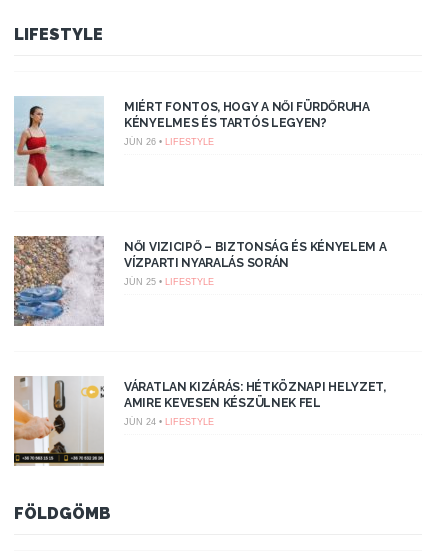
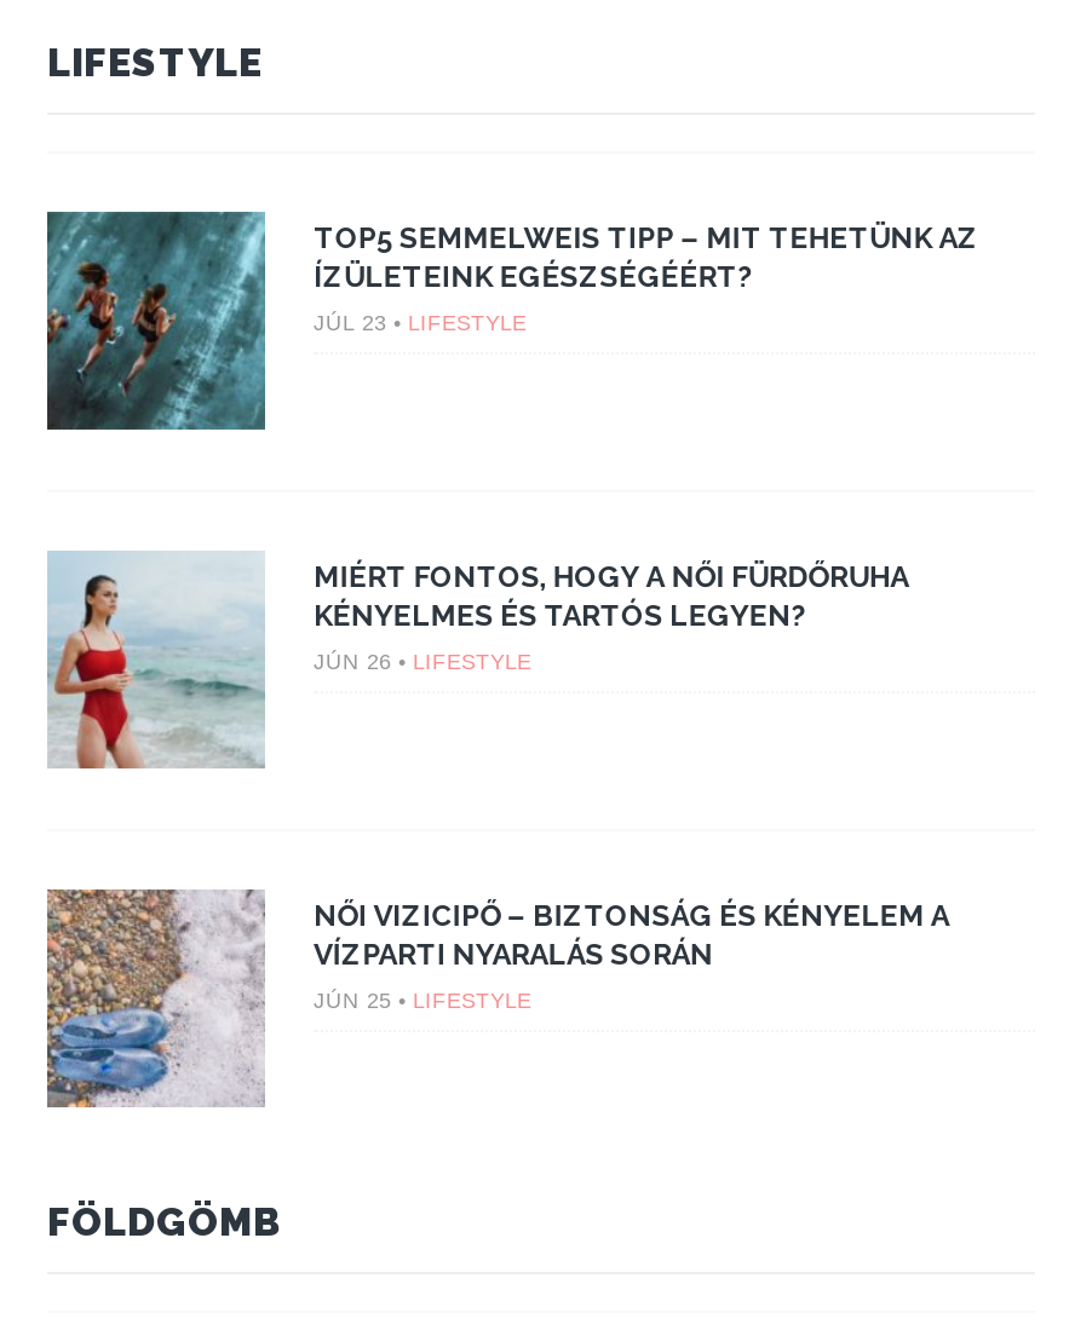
+ [image]
+ TOP5 SEMMELWEIS TIPP – MIT TEHETÜNK AZ
+ ÍZÜLETEINK EGÉSZSÉGÉÉRT?
+ JÚL 23 • LIFESTYLE

moved down: [image] | MIÉRT FONTOS, HOGY A NŐI FÜRDŐRUHA | KÉNYELMES ÉS TARTÓS LEGYEN? | JÚN 26 • LIFESTYLE | NŐI VIZICIPŐ – BIZTONSÁG ÉS KÉNYELEM A | VÍZPARTI NYARALÁS SORÁN | JÚN 25 • LIFESTYLE

- [image]
- VÁRATLAN KIZÁRÁS: HÉTKÖZNAPI HELYZET,
- AMIRE KEVESEN KÉSZÜLNEK FEL
- JÚN 24 • LIFESTYLE
